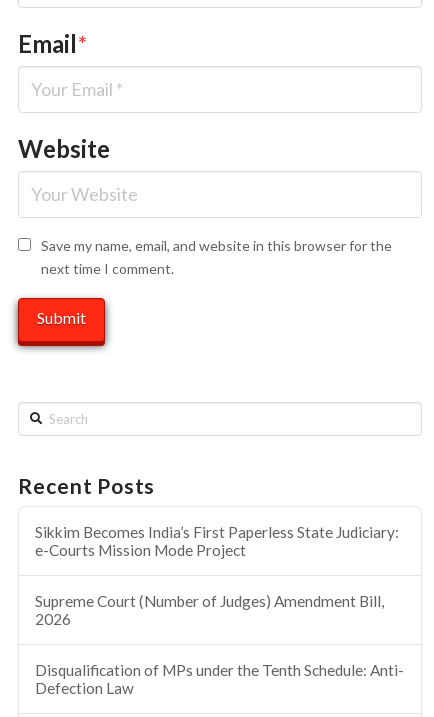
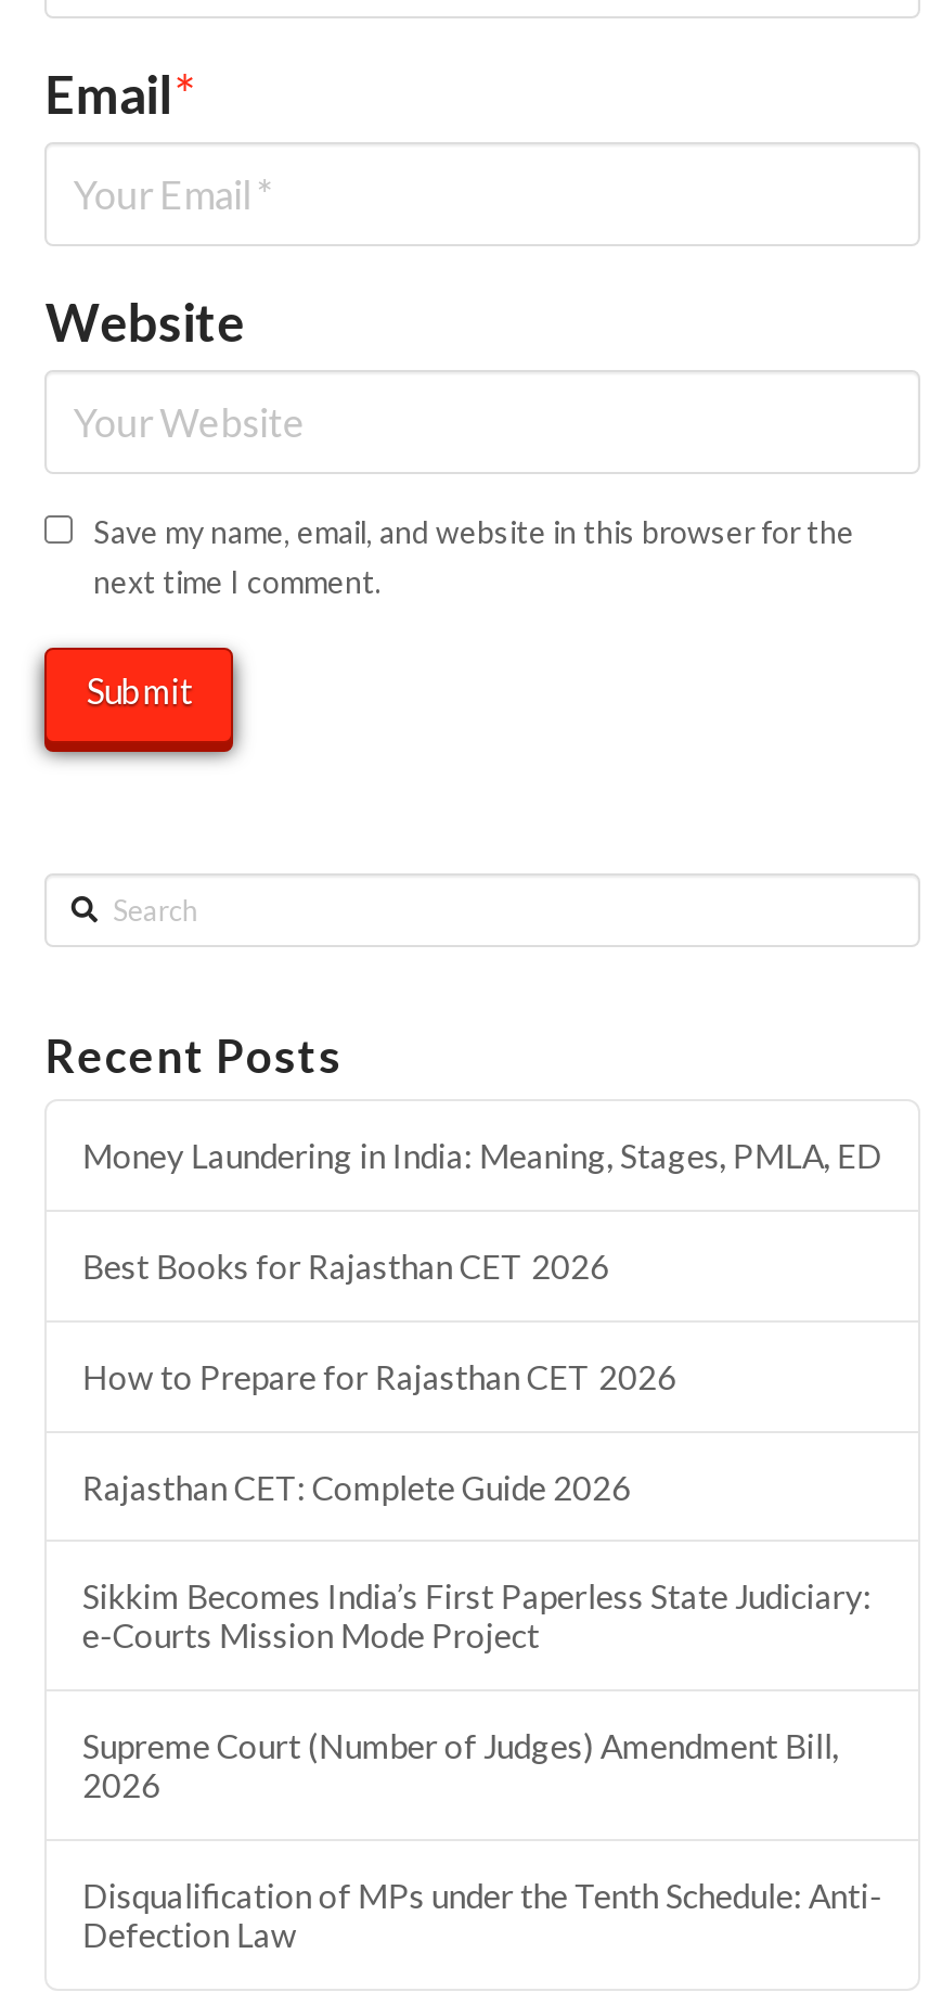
+ Money Laundering in India: Meaning, Stages, PMLA, ED
+ Best Books for Rajasthan CET 2026
+ How to Prepare for Rajasthan CET 2026
+ Rajasthan CET: Complete Guide 2026
